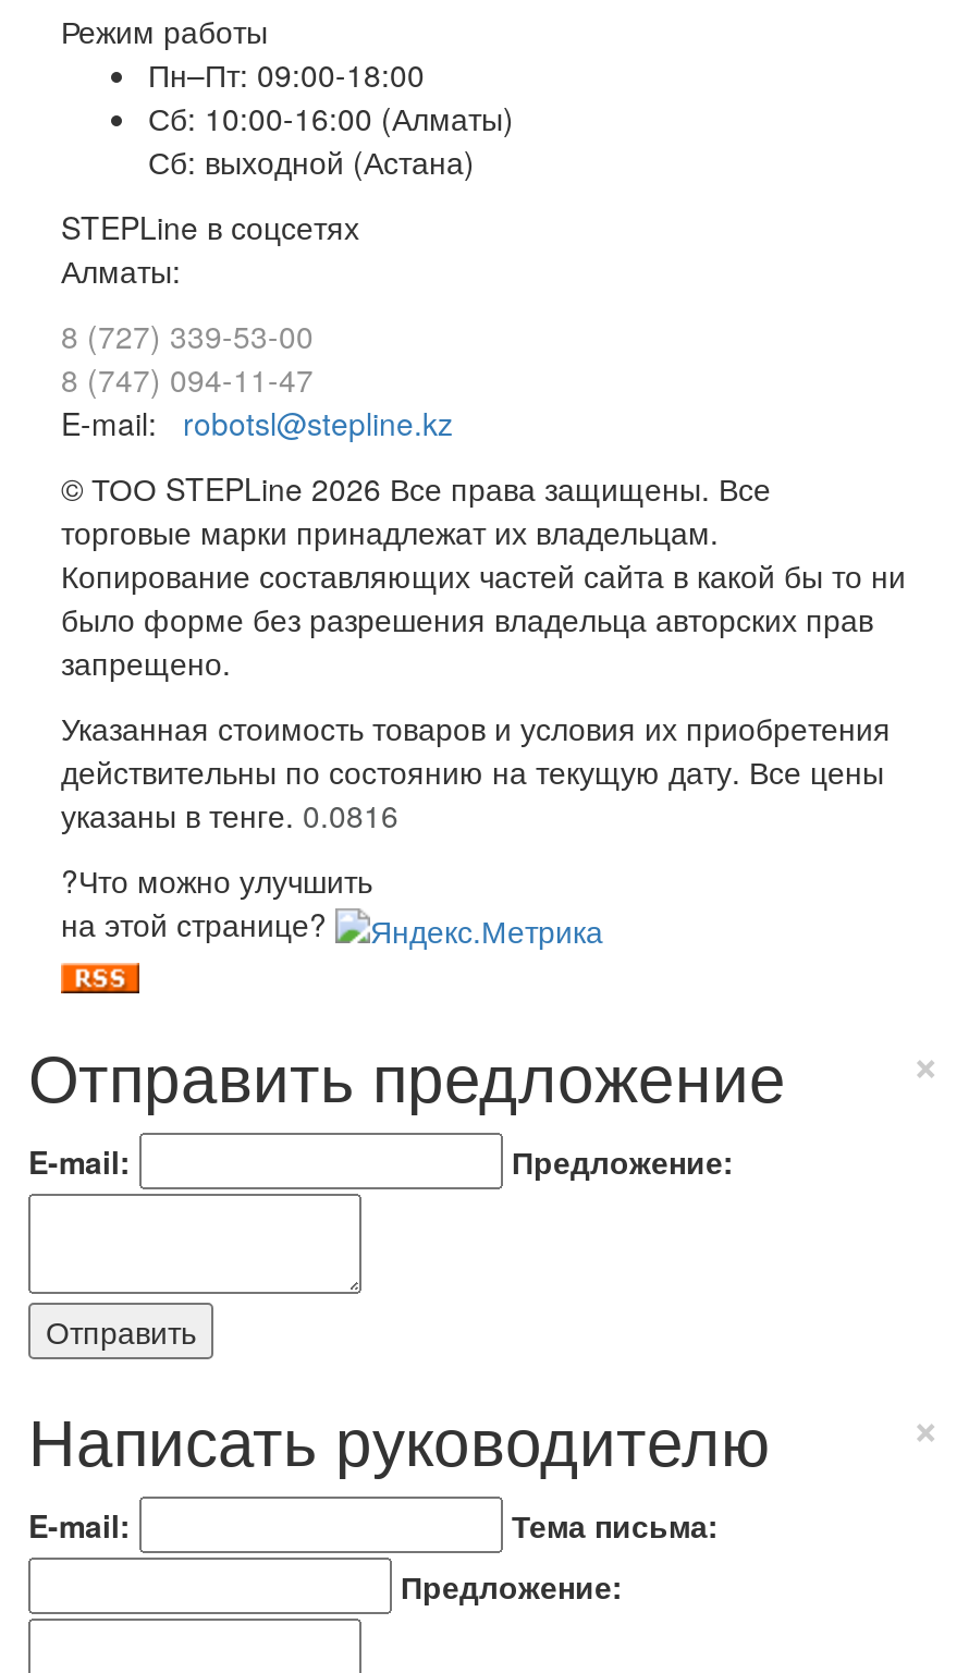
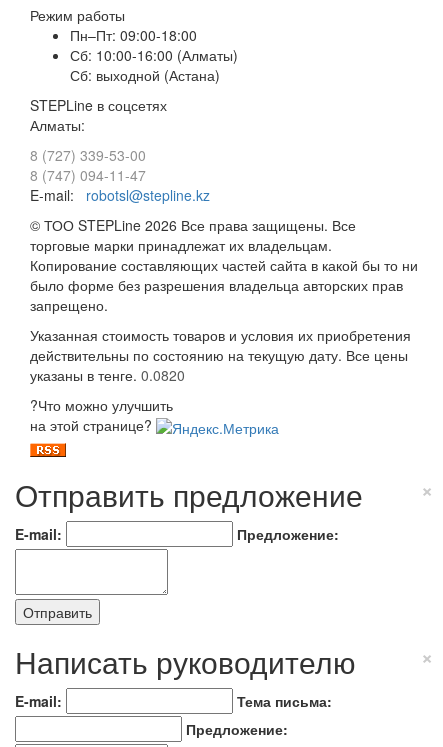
- указаны в тенге. 0.0816
+ указаны в тенге. 0.0820
